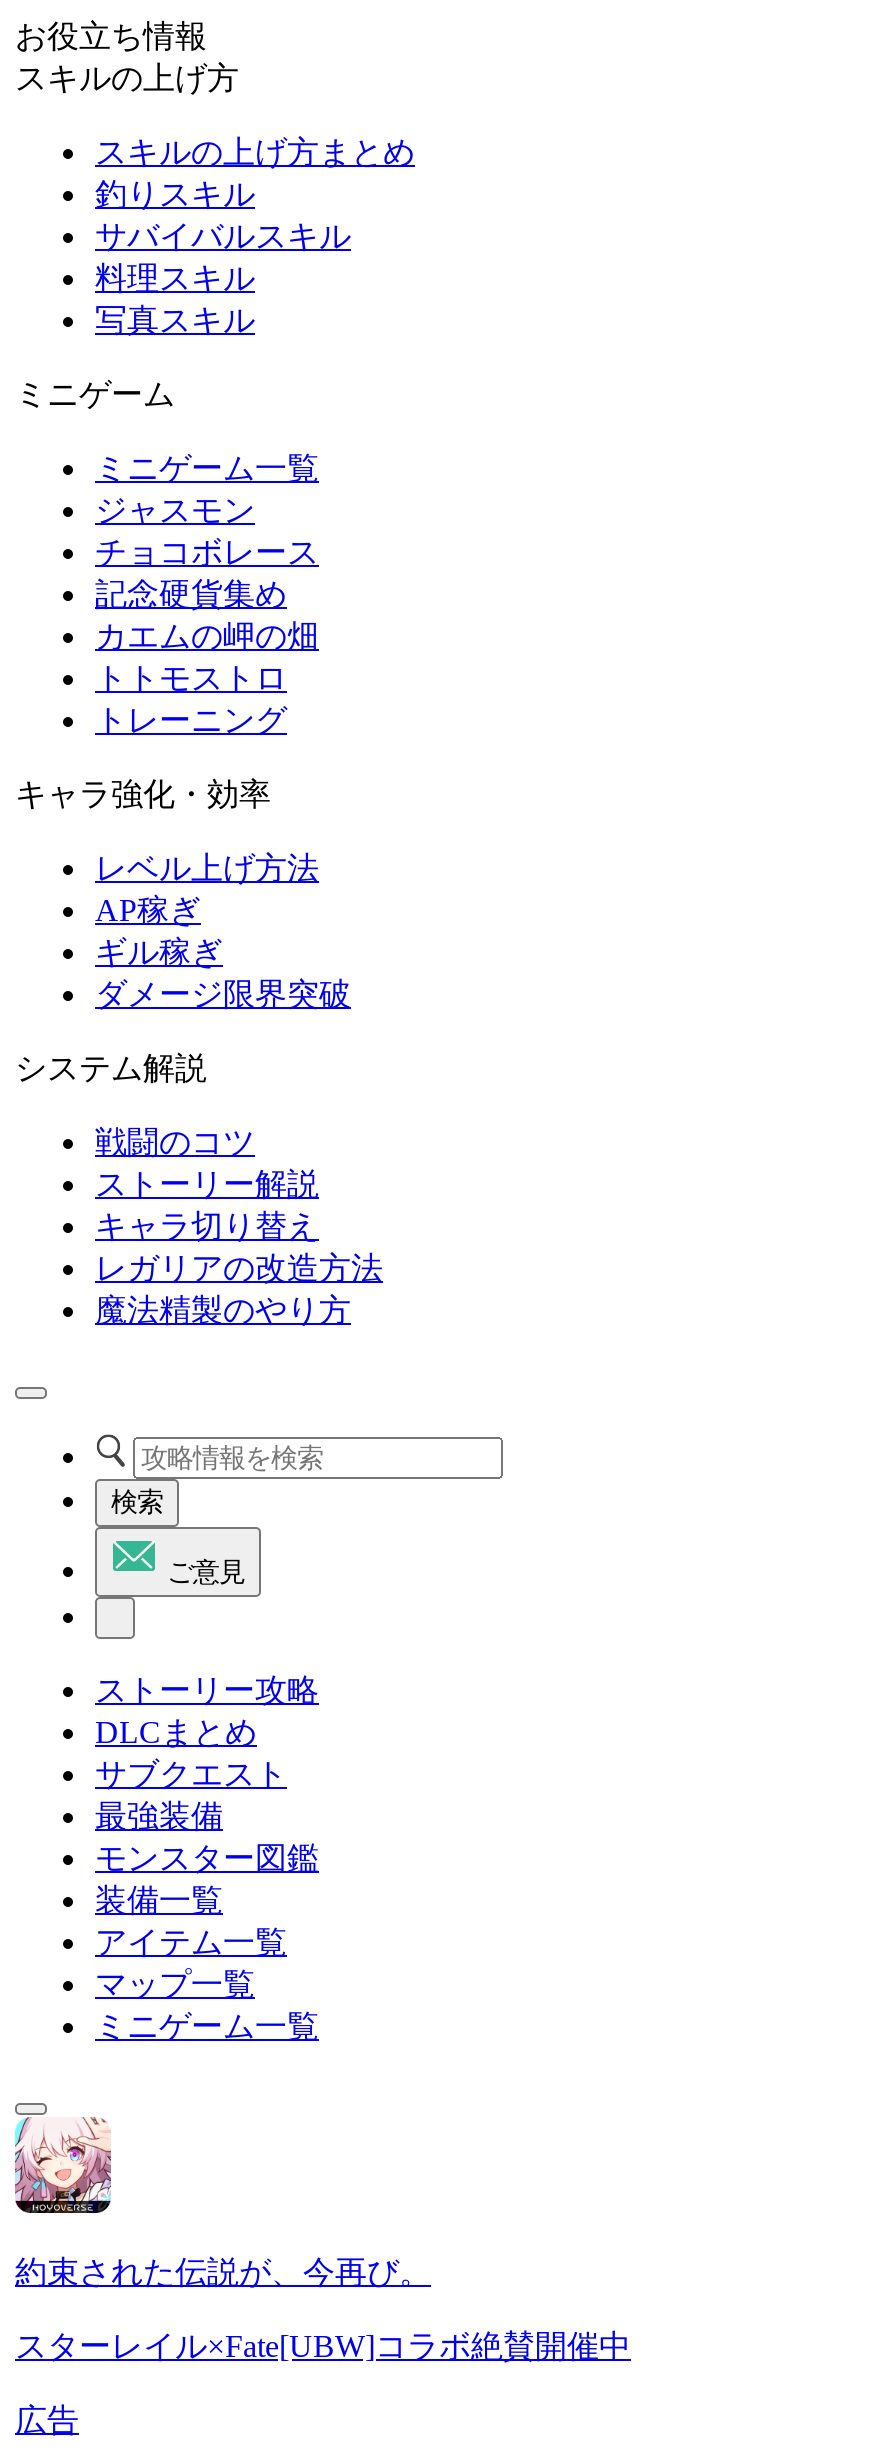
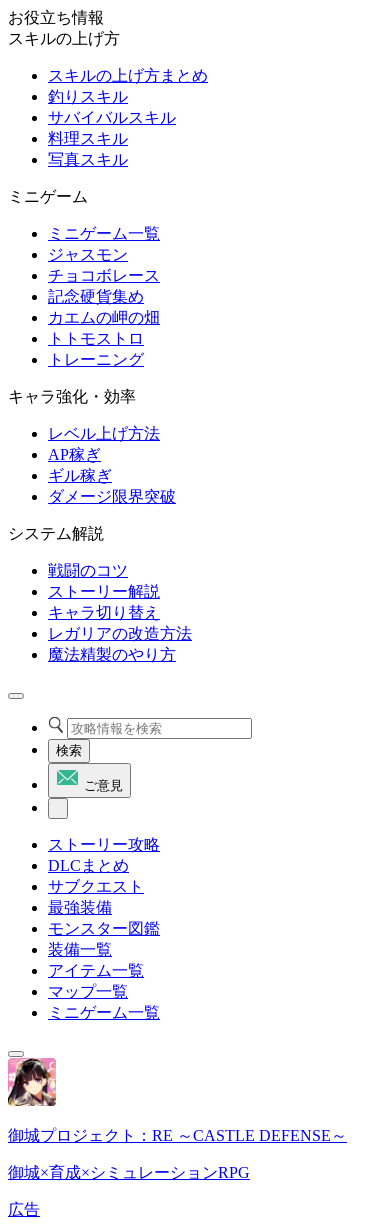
- [image]
- 約束された伝説が、今再び。
+ [image]
+ 御城プロジェクト：RE ～CASTLE DEFENSE～

- スターレイル×Fate[UBW]コラボ絶賛開催中
+ 御城×育成×シミュレーションRPG
